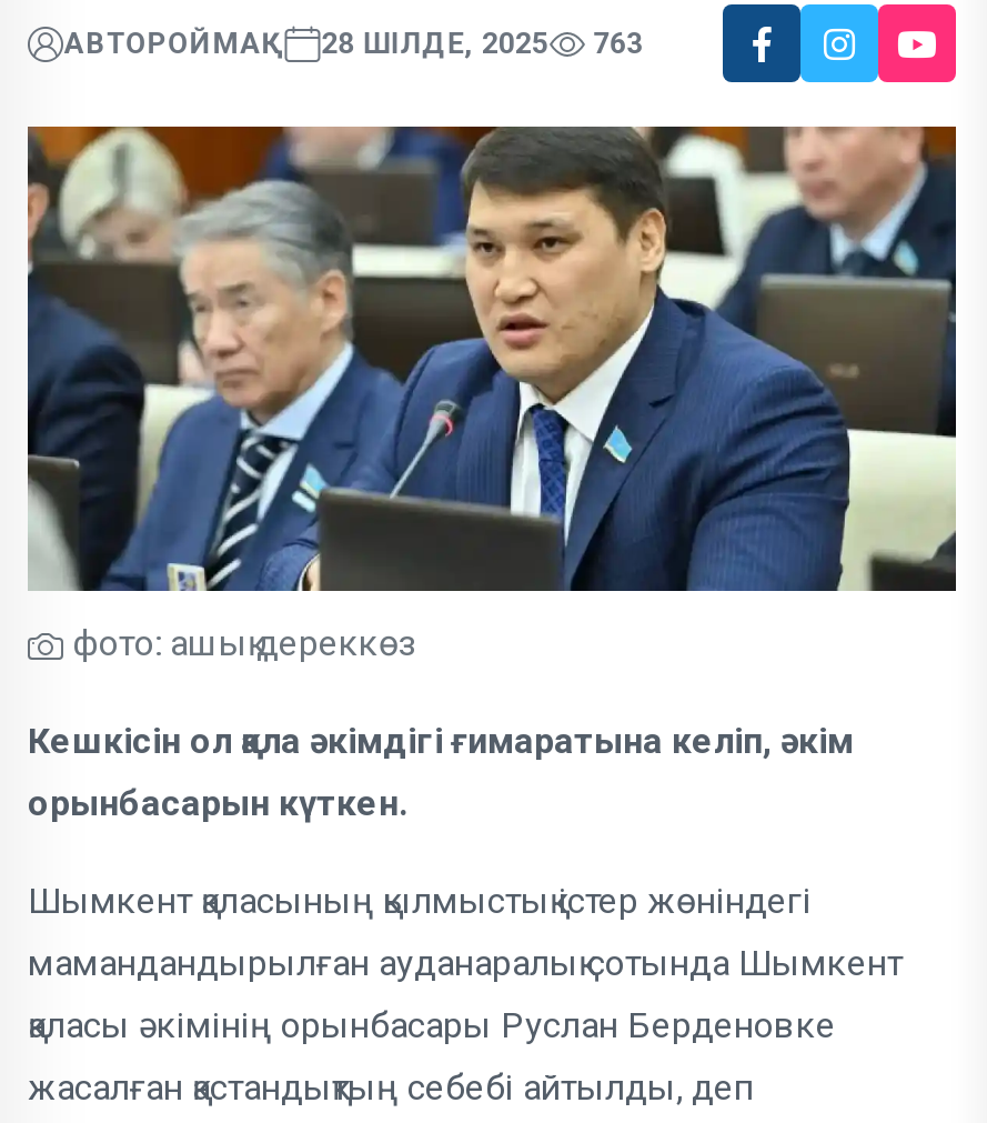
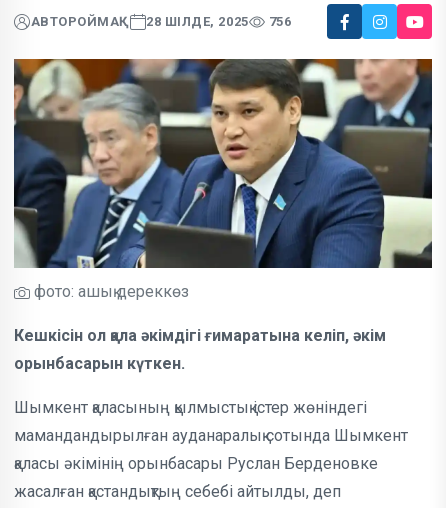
- АВТОРОЙМАҚ 28 ШІЛДЕ, 2025 763
+ АВТОРОЙМАҚ 28 ШІЛДЕ, 2025 756
